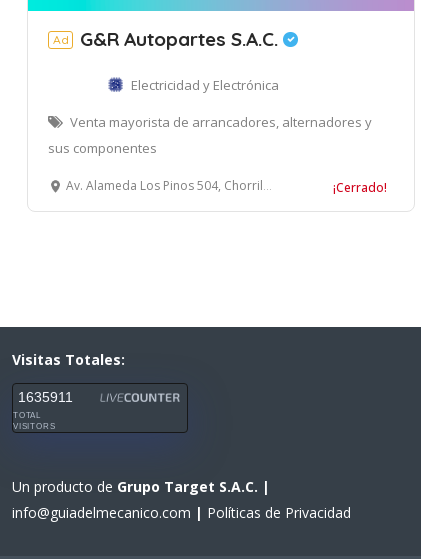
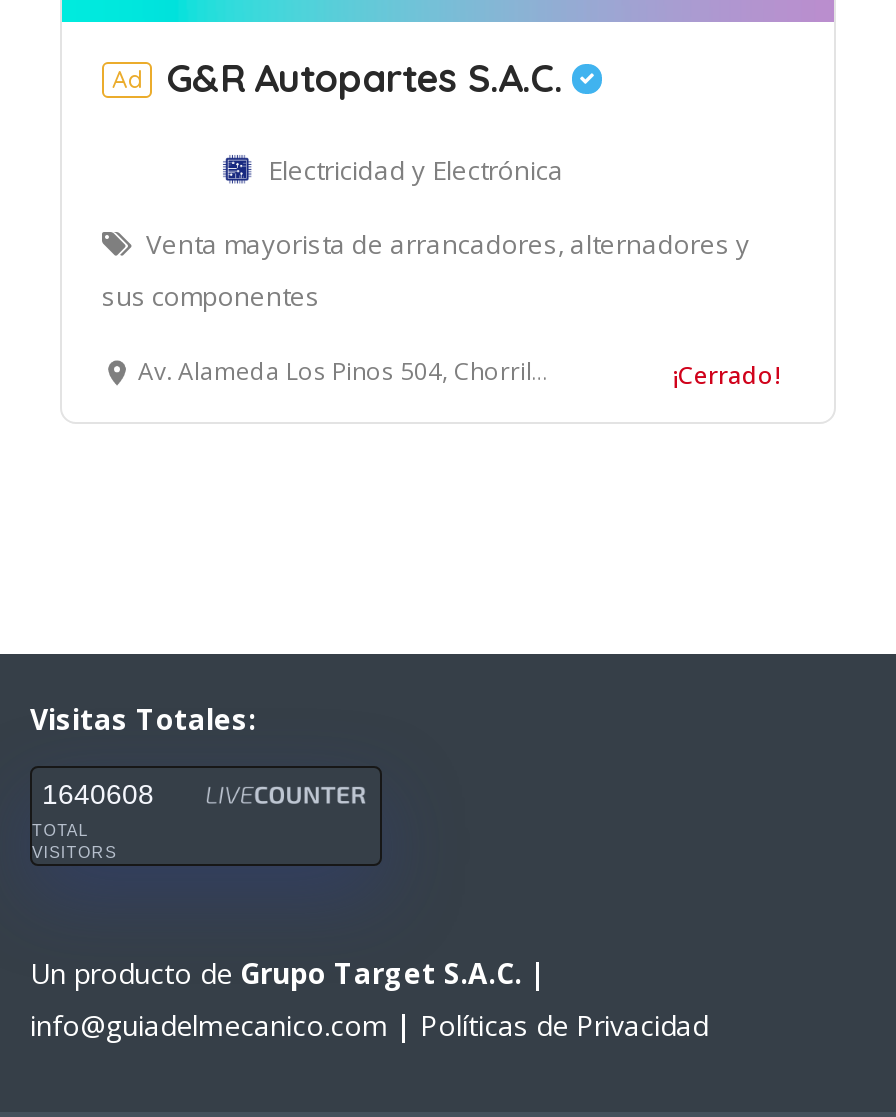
- 1635911
+ 1640608
